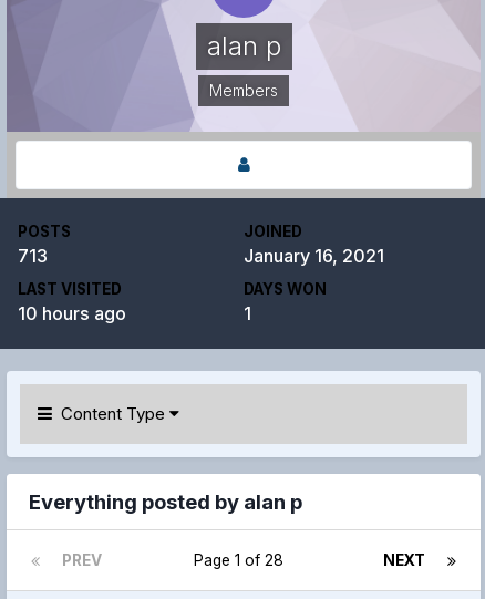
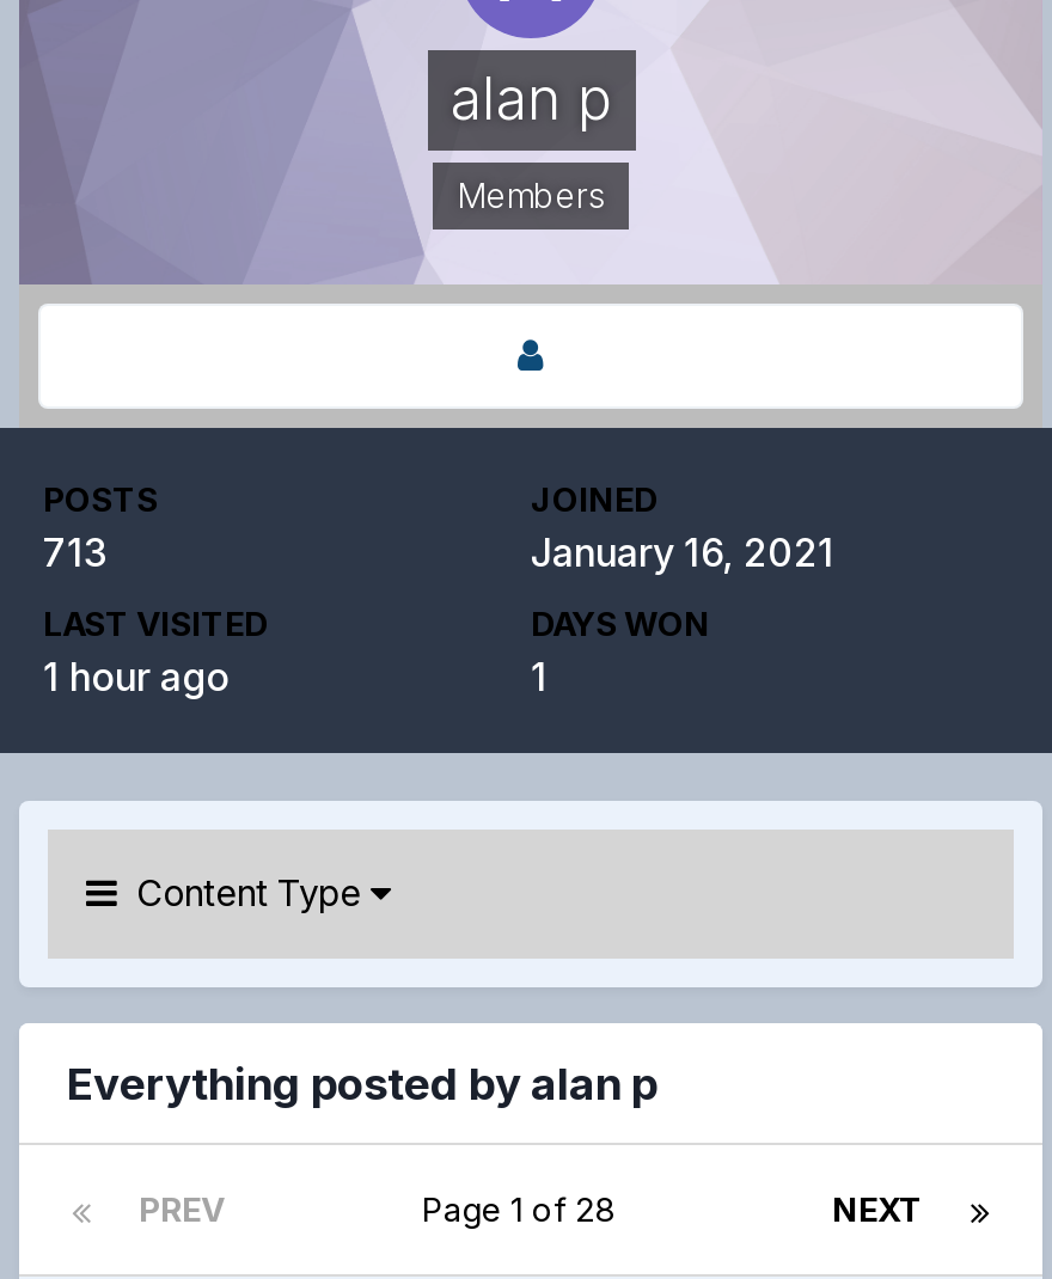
- 10 hours ago
+ 1 hour ago
